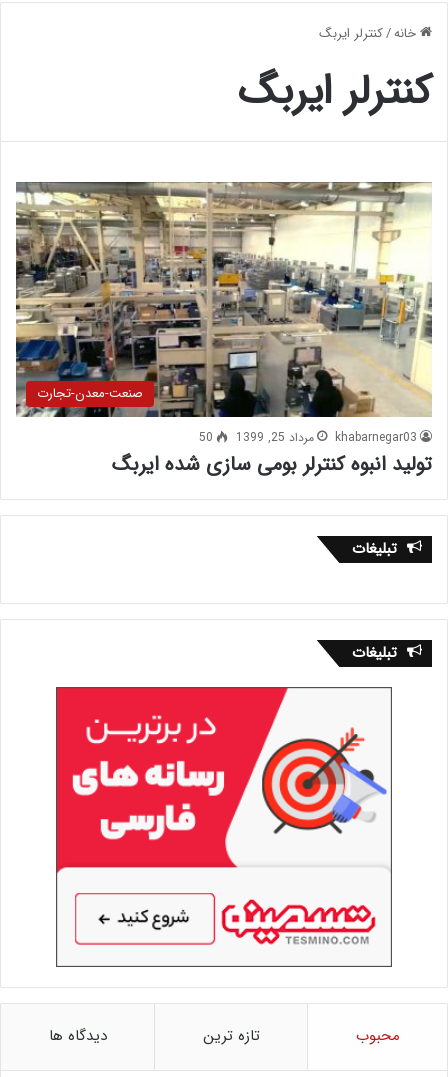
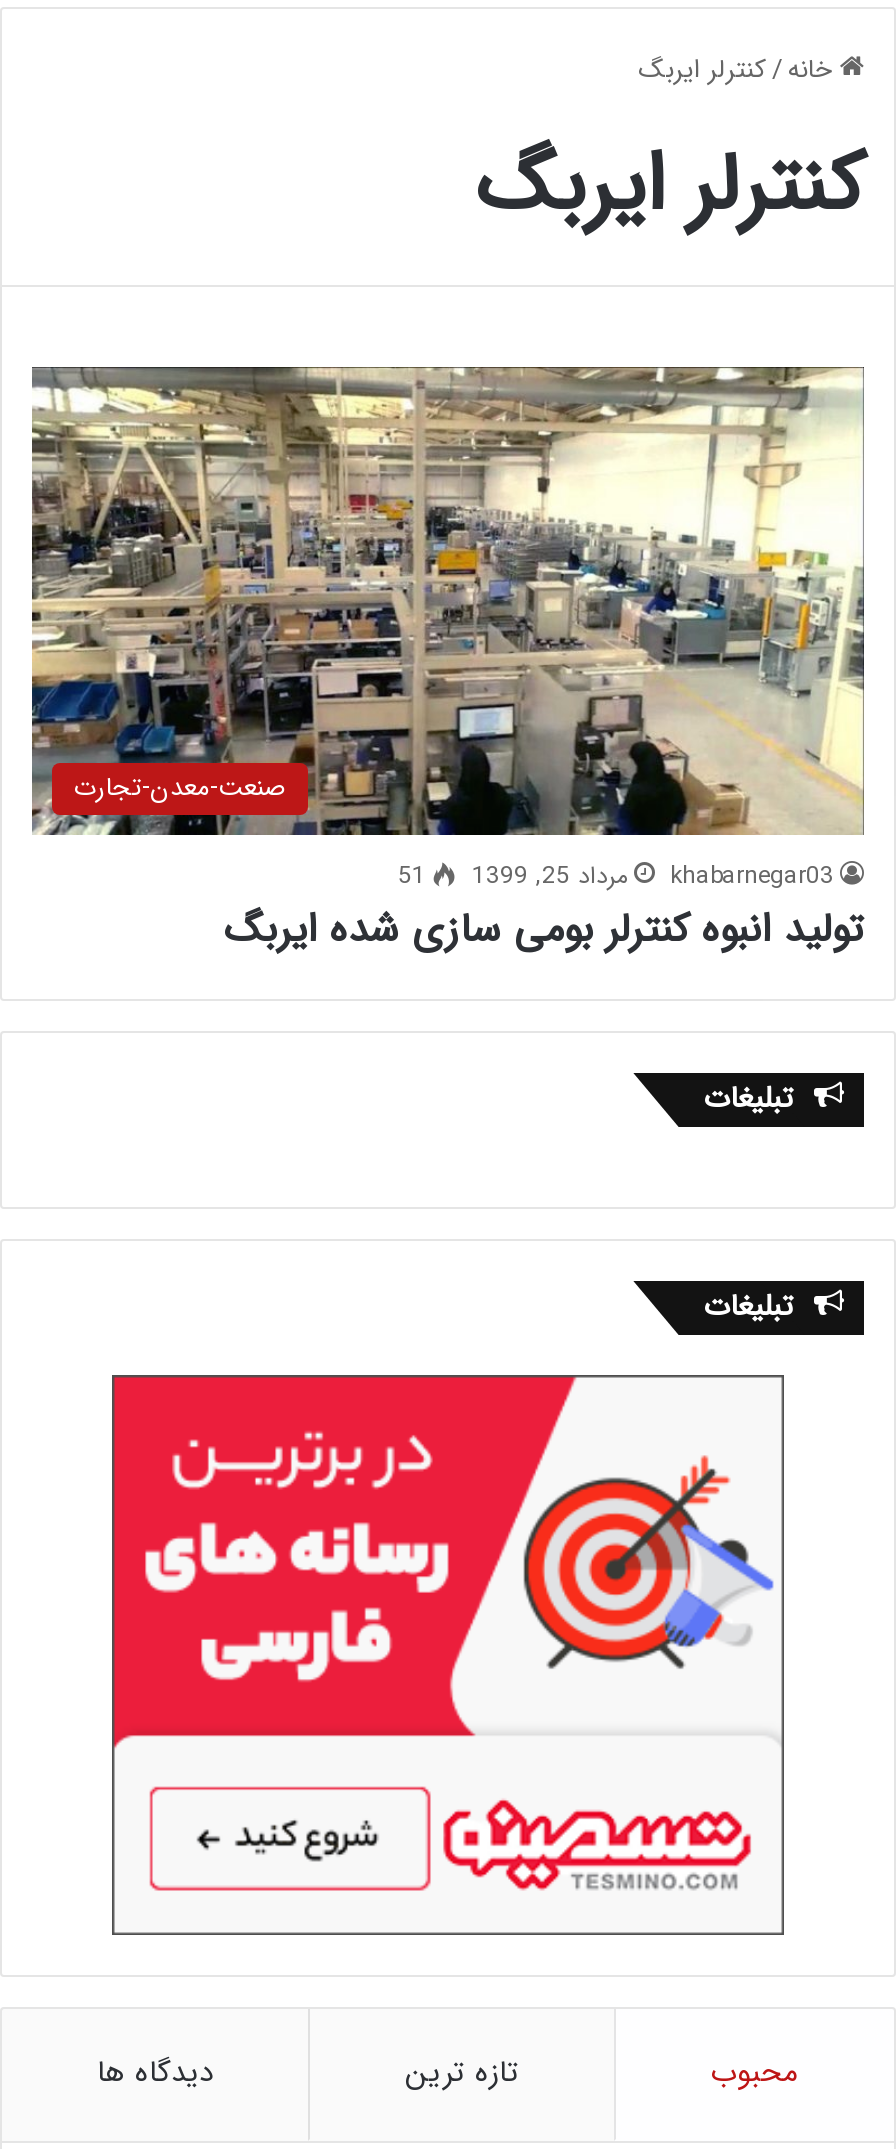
- 50
+ 51
